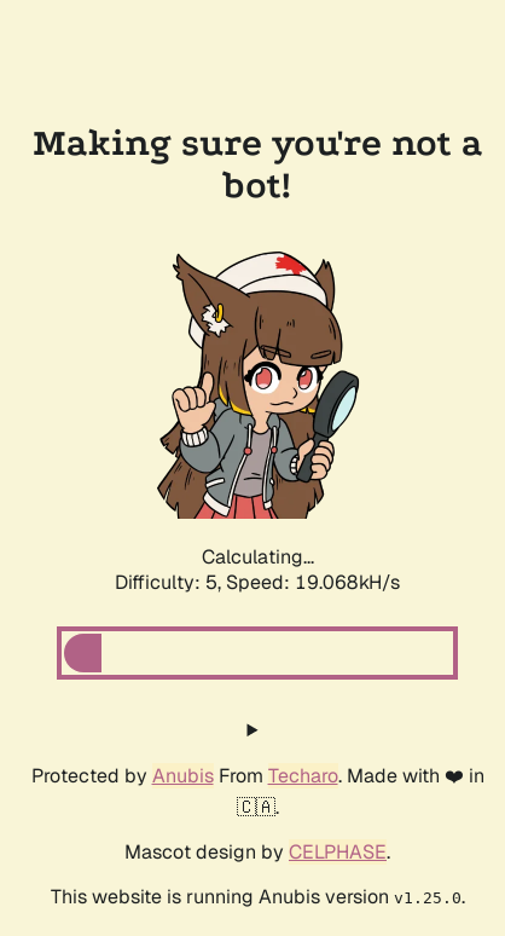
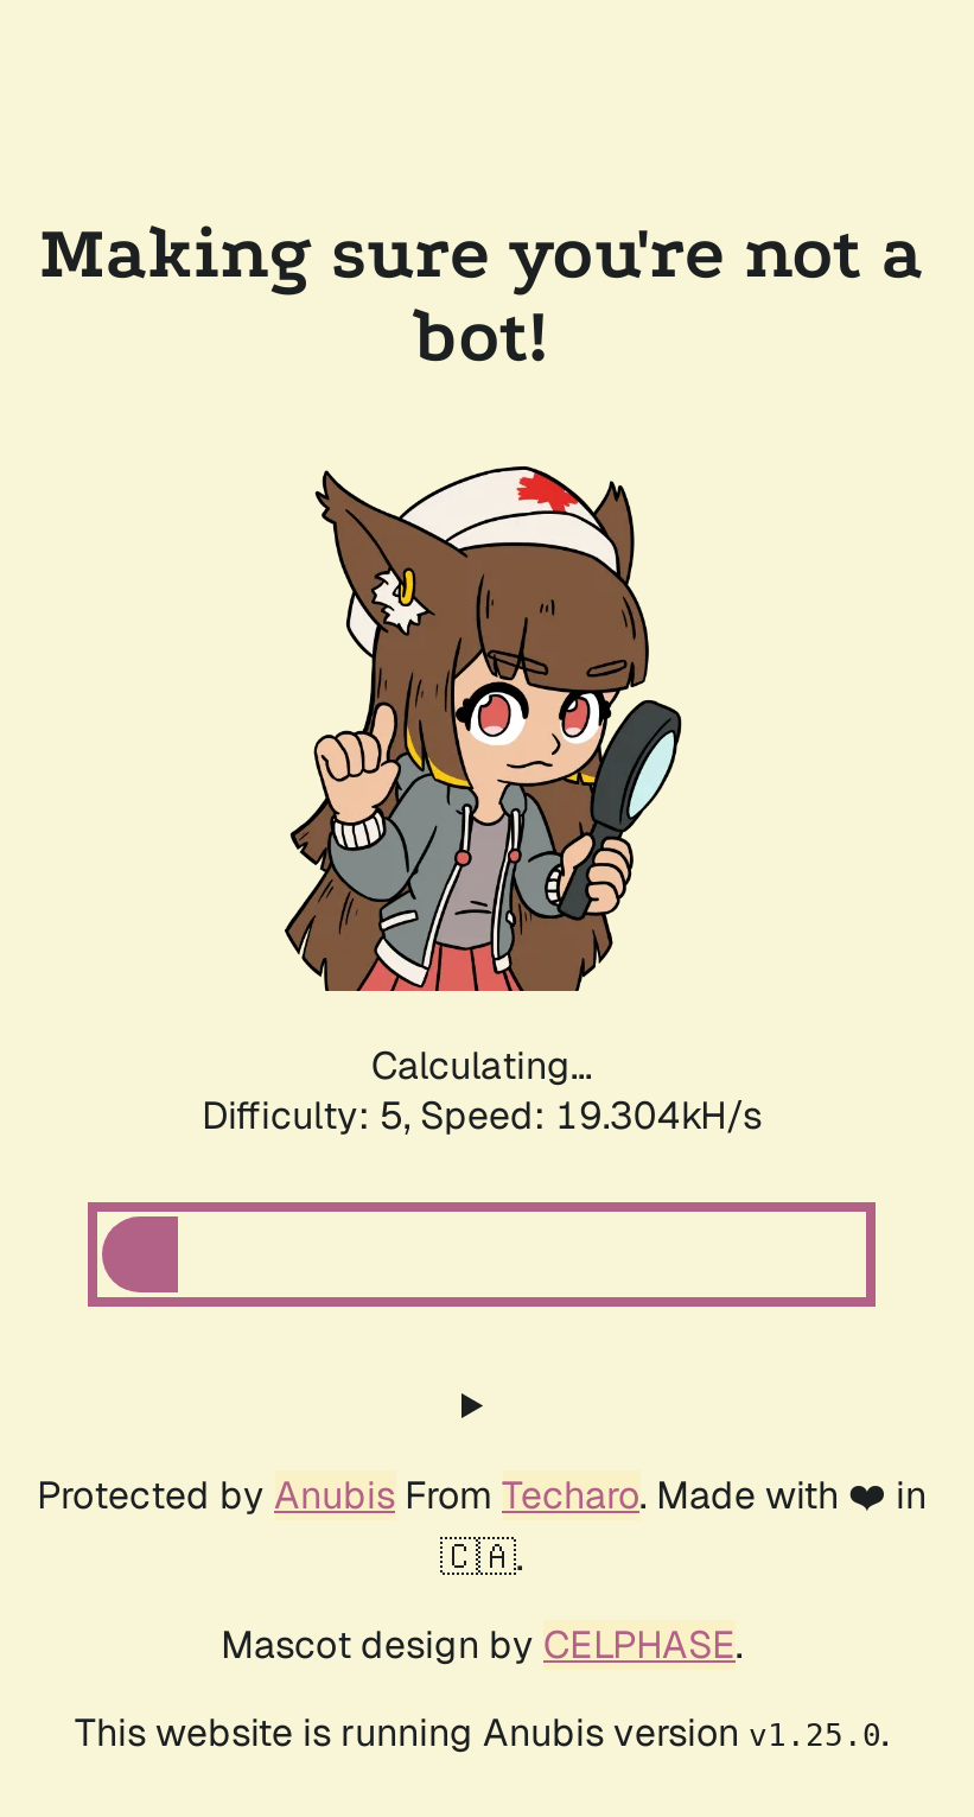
- Difficulty: 5, Speed: 19.068kH/s
+ Difficulty: 5, Speed: 19.304kH/s
